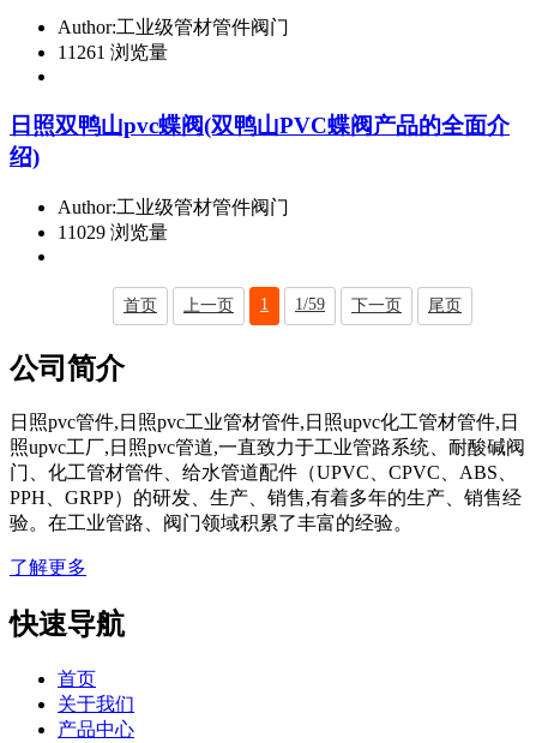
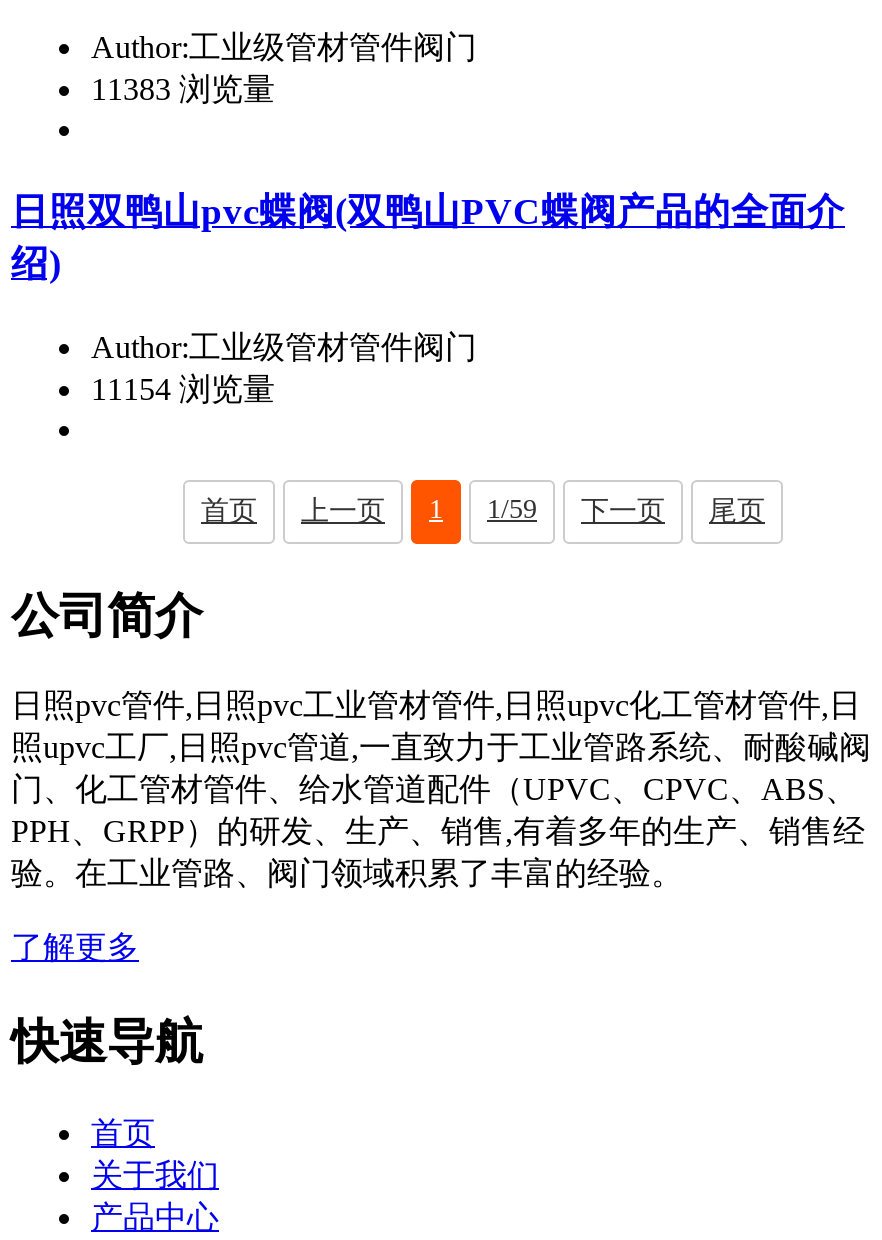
- 11261 浏览量
+ 11383 浏览量

- 11029 浏览量
+ 11154 浏览量
